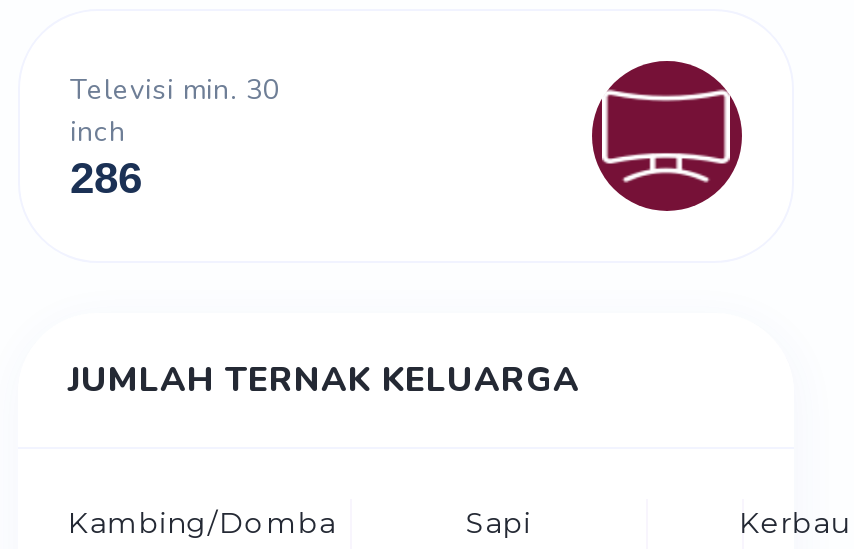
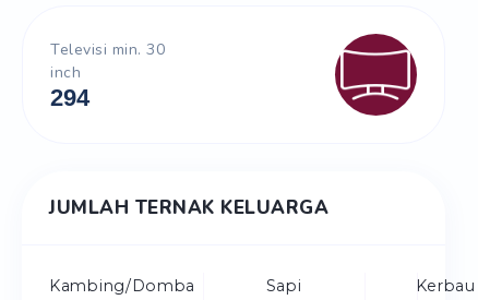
- 286
+ 294
